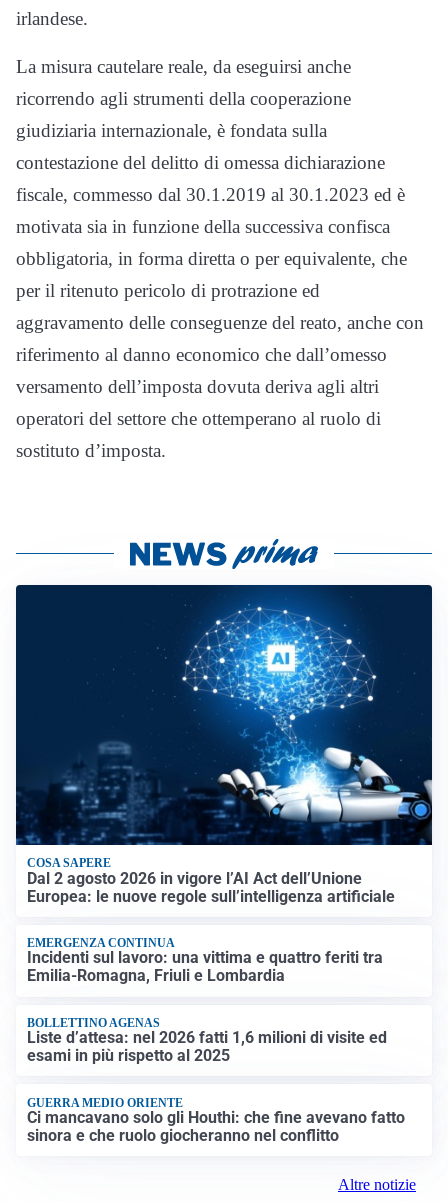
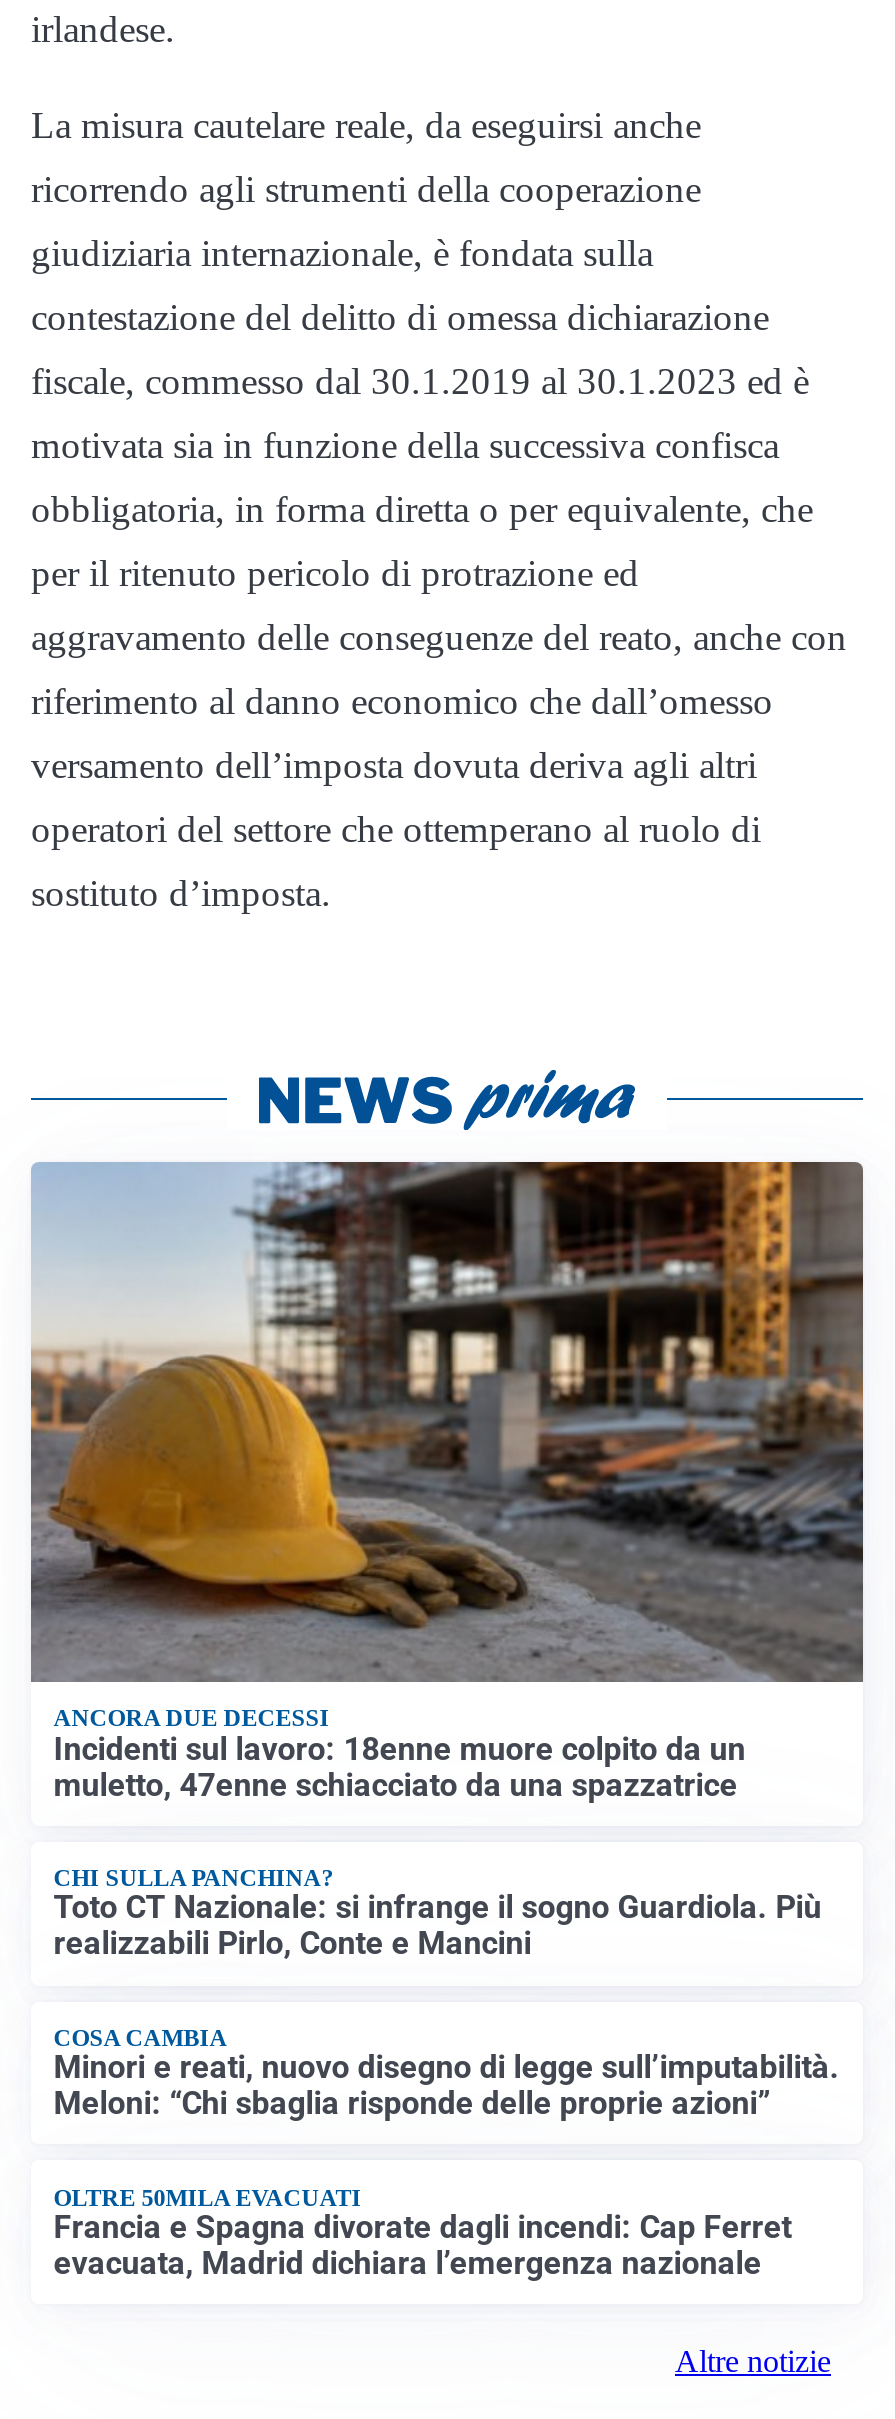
- [image]
- COSA SAPERE
- Dal 2 agosto 2026 in vigore l’AI Act dell’Unione
- Europea: le nuove regole sull’intelligenza artificiale
+ [image]
+ ANCORA DUE DECESSI
+ Incidenti sul lavoro: 18enne muore colpito da un
+ muletto, 47enne schiacciato da una spazzatrice

- EMERGENZA CONTINUA
- Incidenti sul lavoro: una vittima e quattro feriti tra
- Emilia-Romagna, Friuli e Lombardia
+ CHI SULLA PANCHINA?
+ Toto CT Nazionale: si infrange il sogno Guardiola. Più
+ realizzabili Pirlo, Conte e Mancini

- BOLLETTINO AGENAS
- Liste d’attesa: nel 2026 fatti 1,6 milioni di visite ed
- esami in più rispetto al 2025
+ COSA CAMBIA
+ Minori e reati, nuovo disegno di legge sull’imputabilità.
+ Meloni: “Chi sbaglia risponde delle proprie azioni”

- GUERRA MEDIO ORIENTE
- Ci mancavano solo gli Houthi: che fine avevano fatto
- sinora e che ruolo giocheranno nel conflitto
+ OLTRE 50MILA EVACUATI
+ Francia e Spagna divorate dagli incendi: Cap Ferret
+ evacuata, Madrid dichiara l’emergenza nazionale
